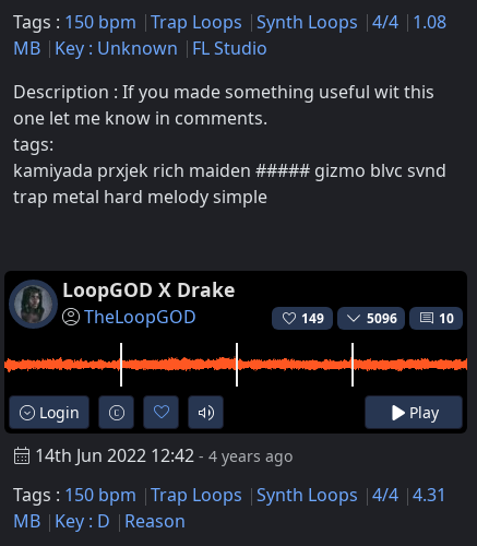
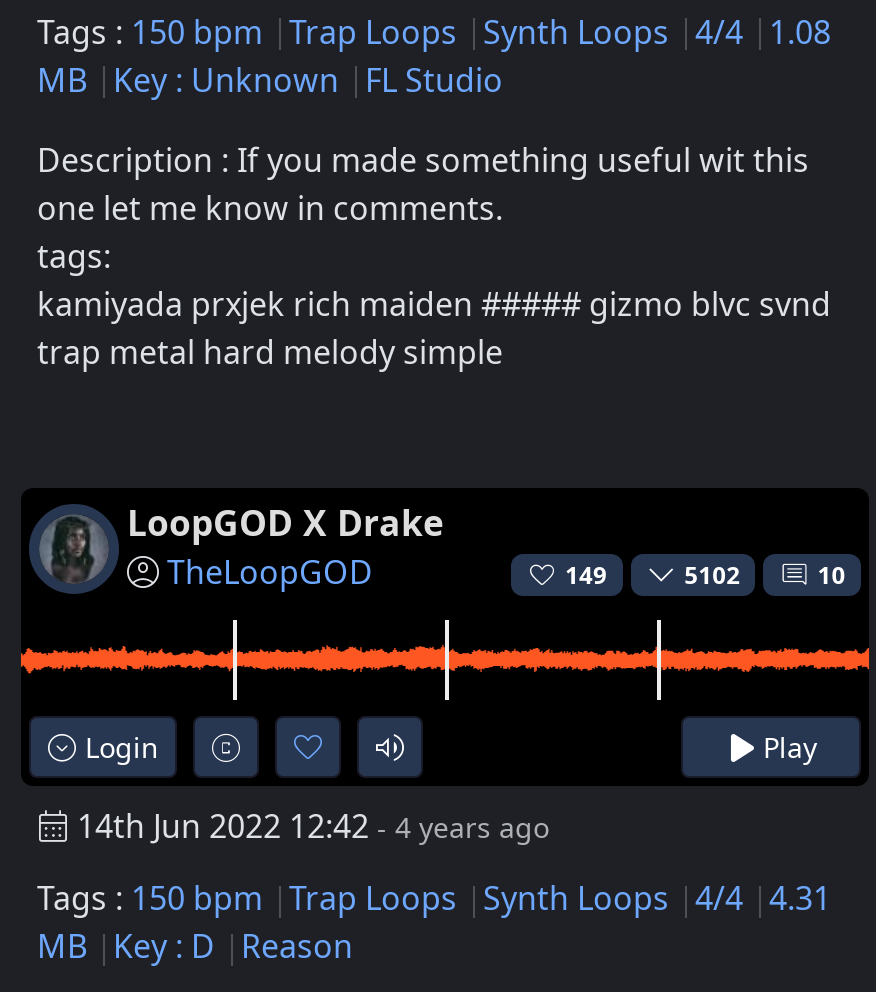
- 5096
+ 5102
